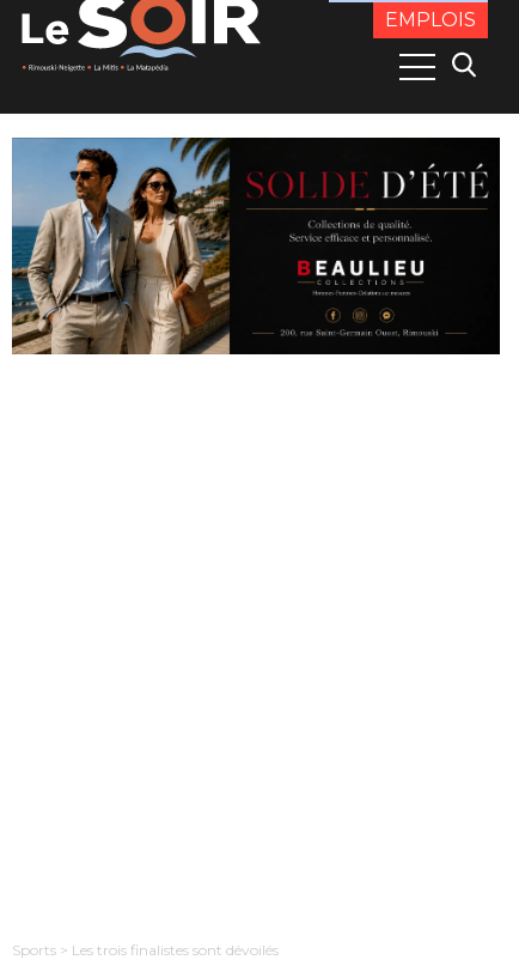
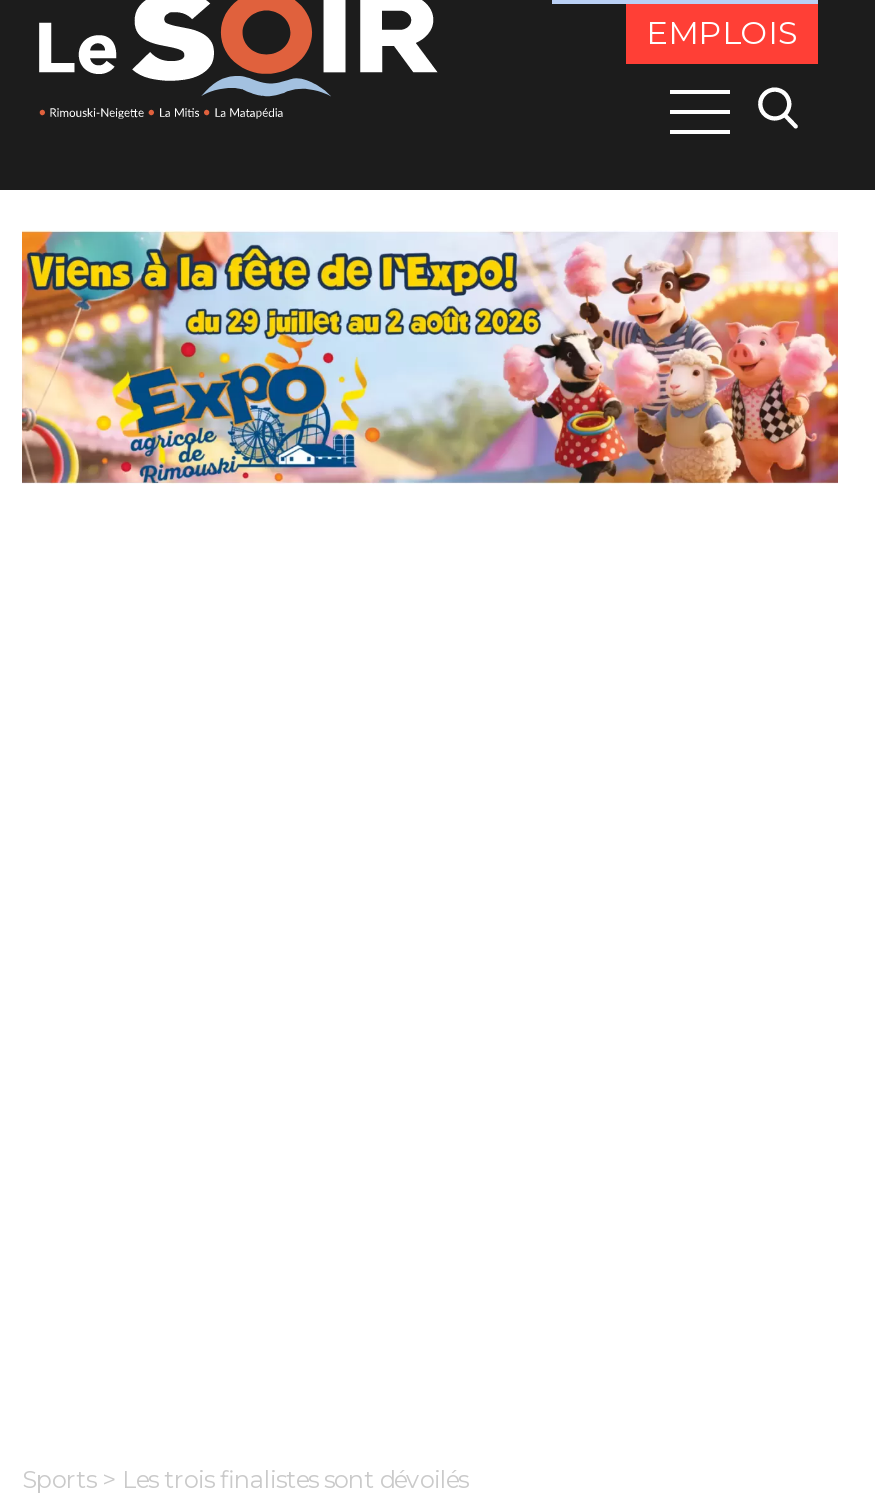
- [image]
+ [image]
